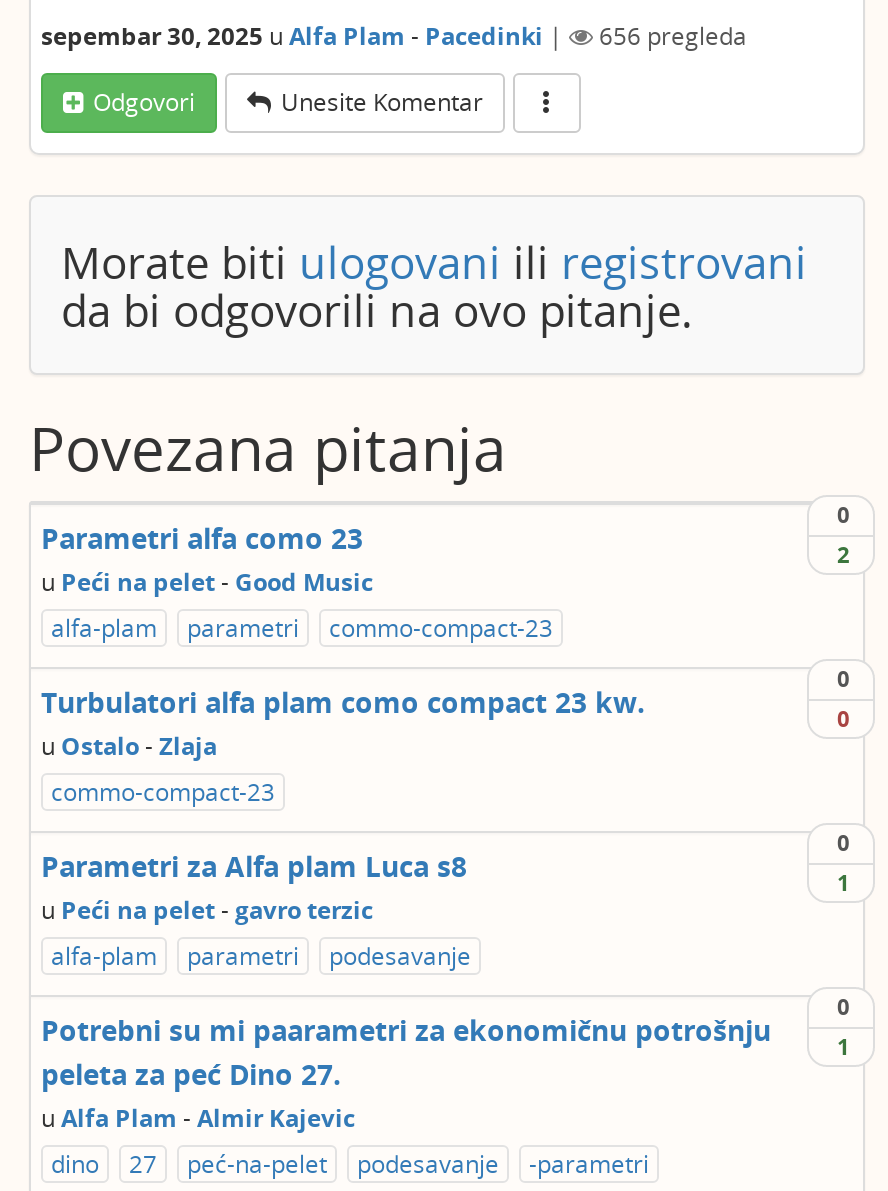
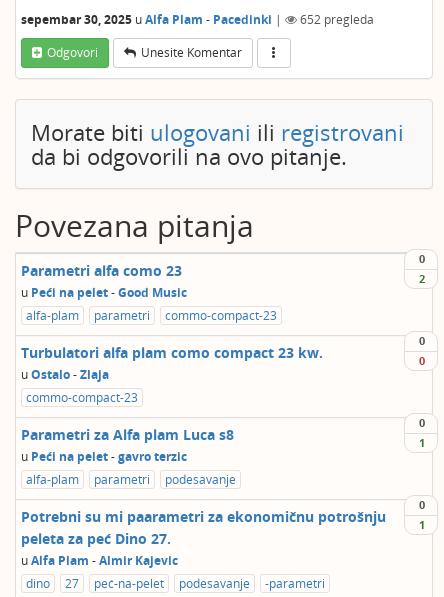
- 656 pregleda
+ 652 pregleda
